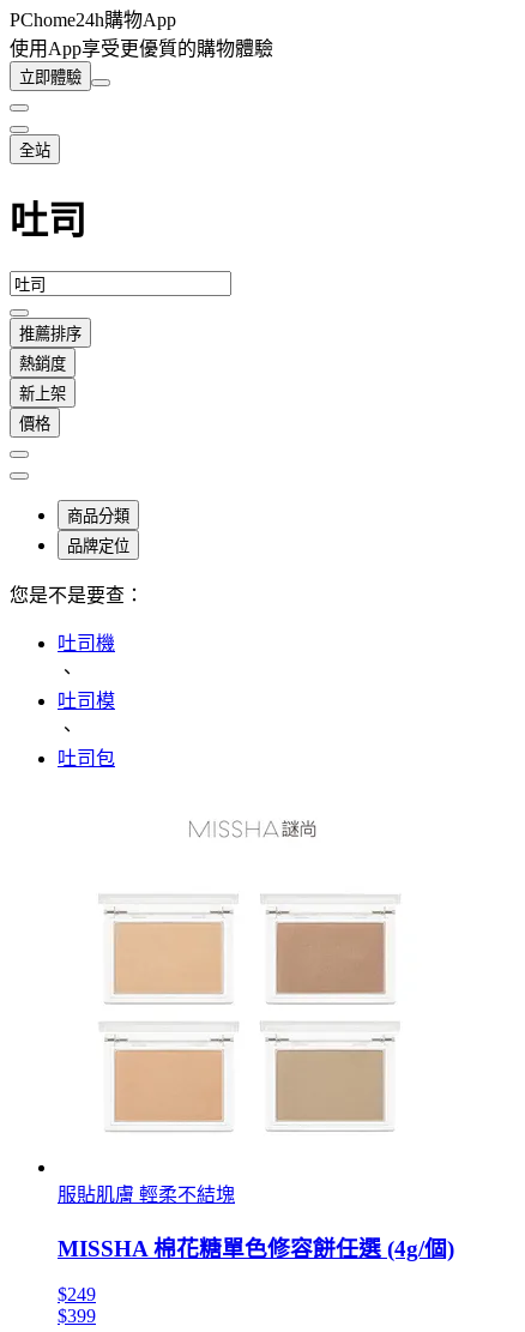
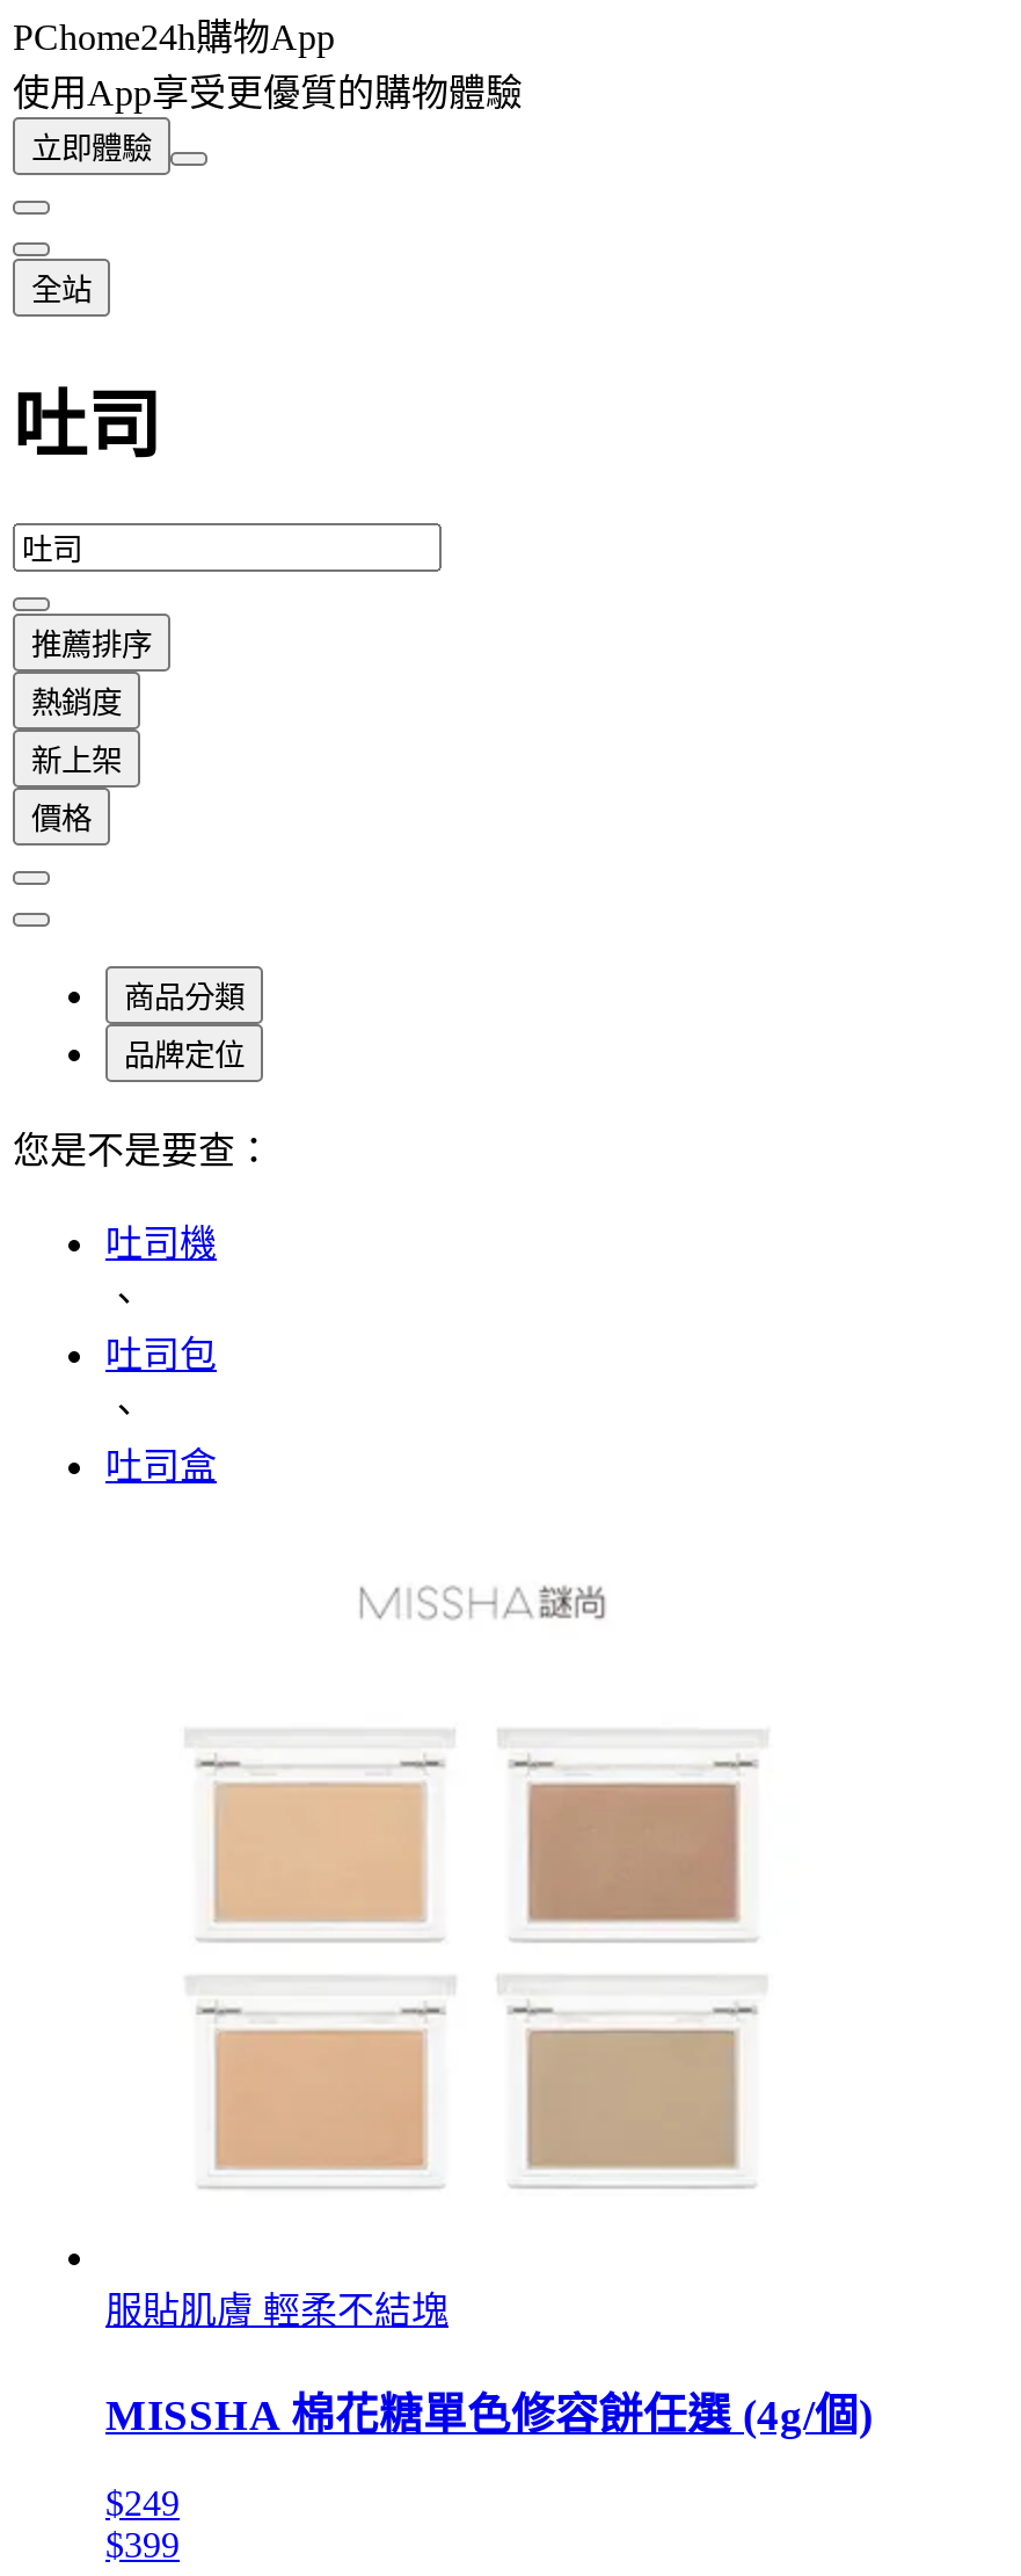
- 吐司模

+ 吐司盒

moved up: 吐司包
